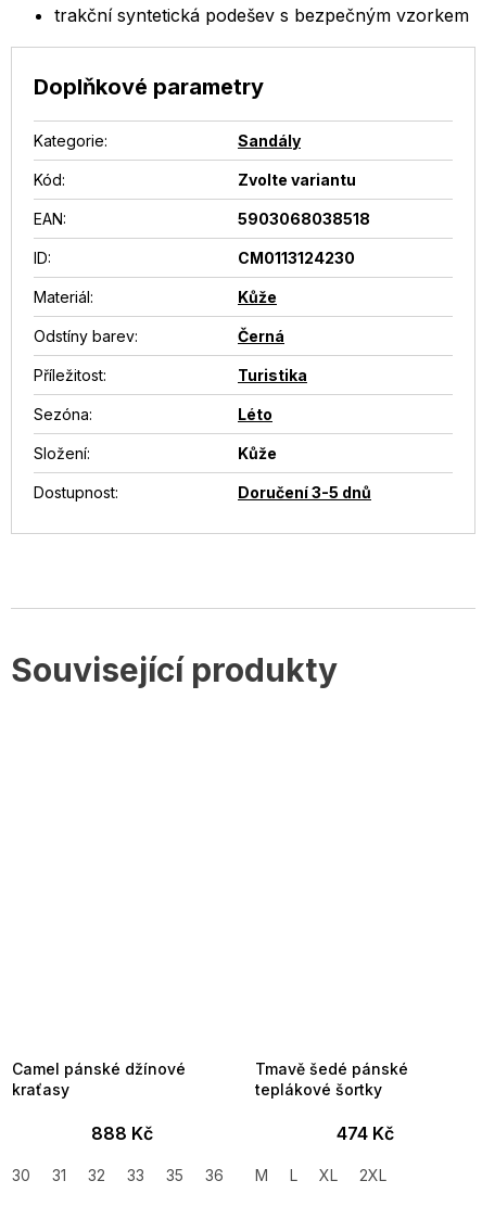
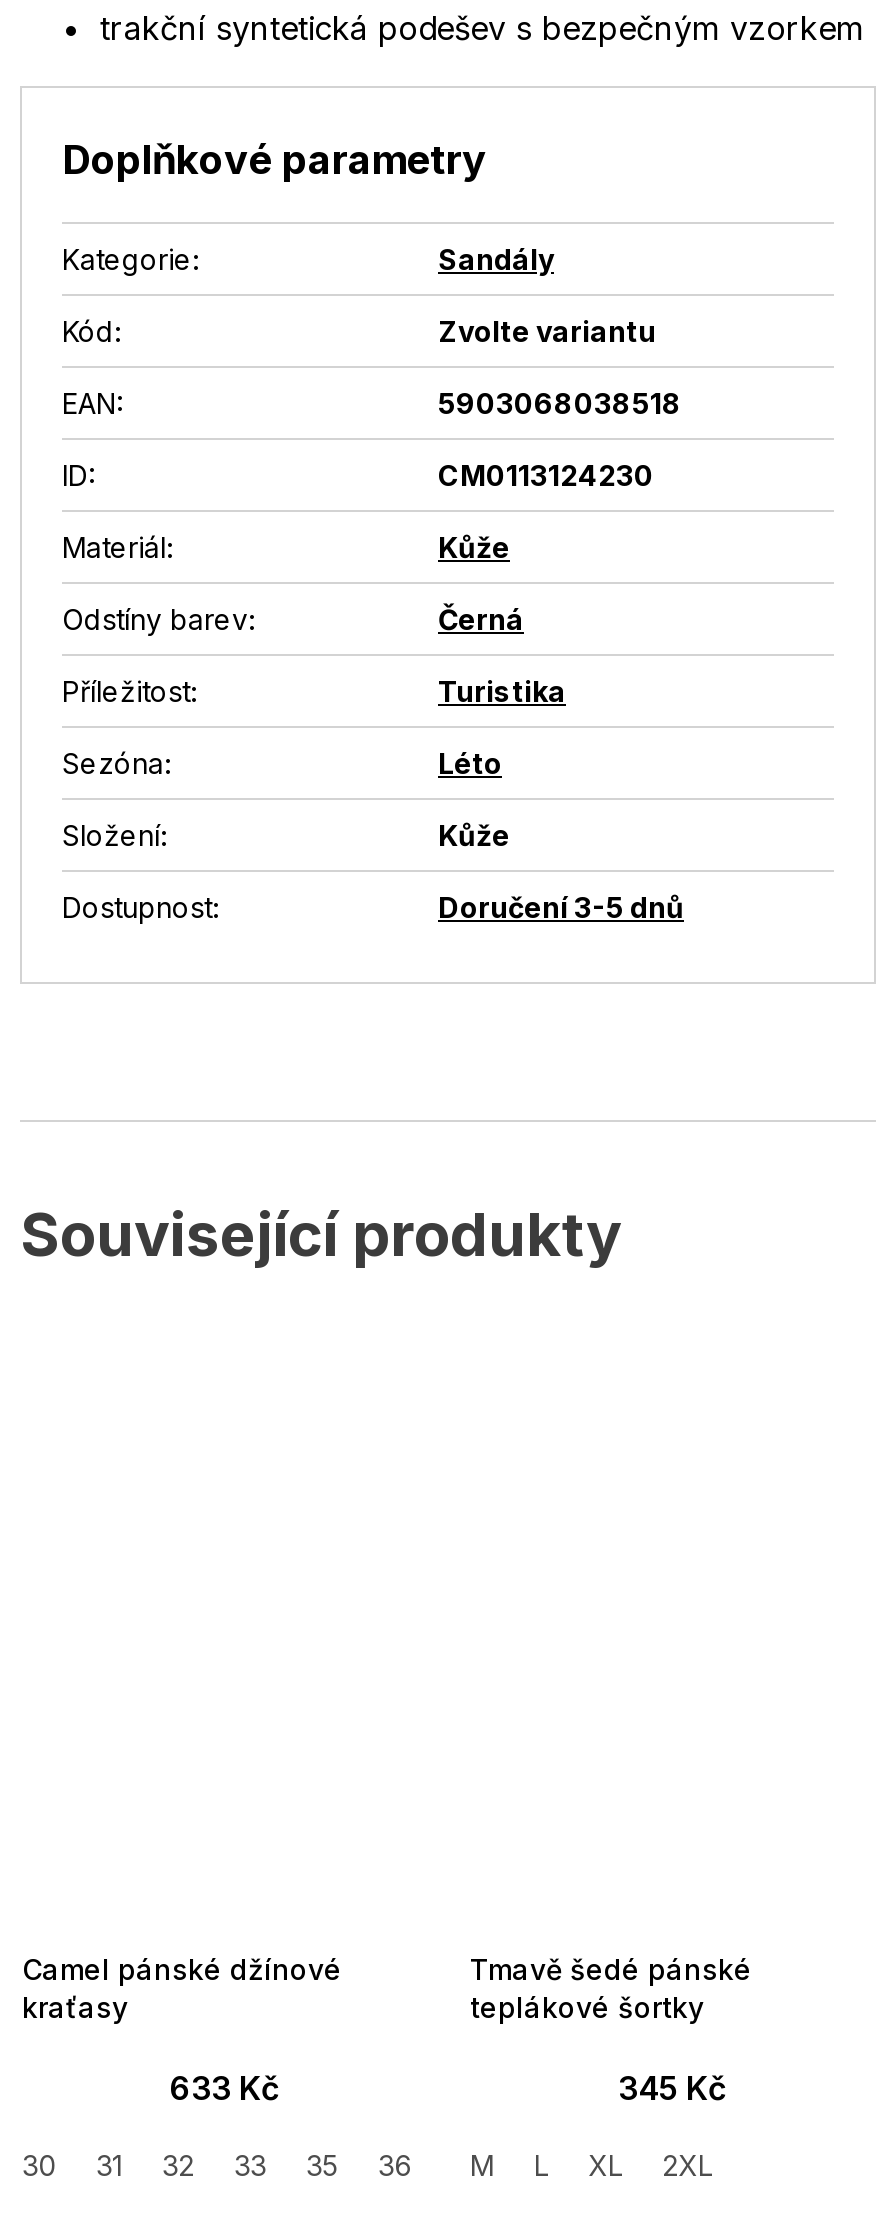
- 888 Kč
+ 633 Kč

- 474 Kč
+ 345 Kč
